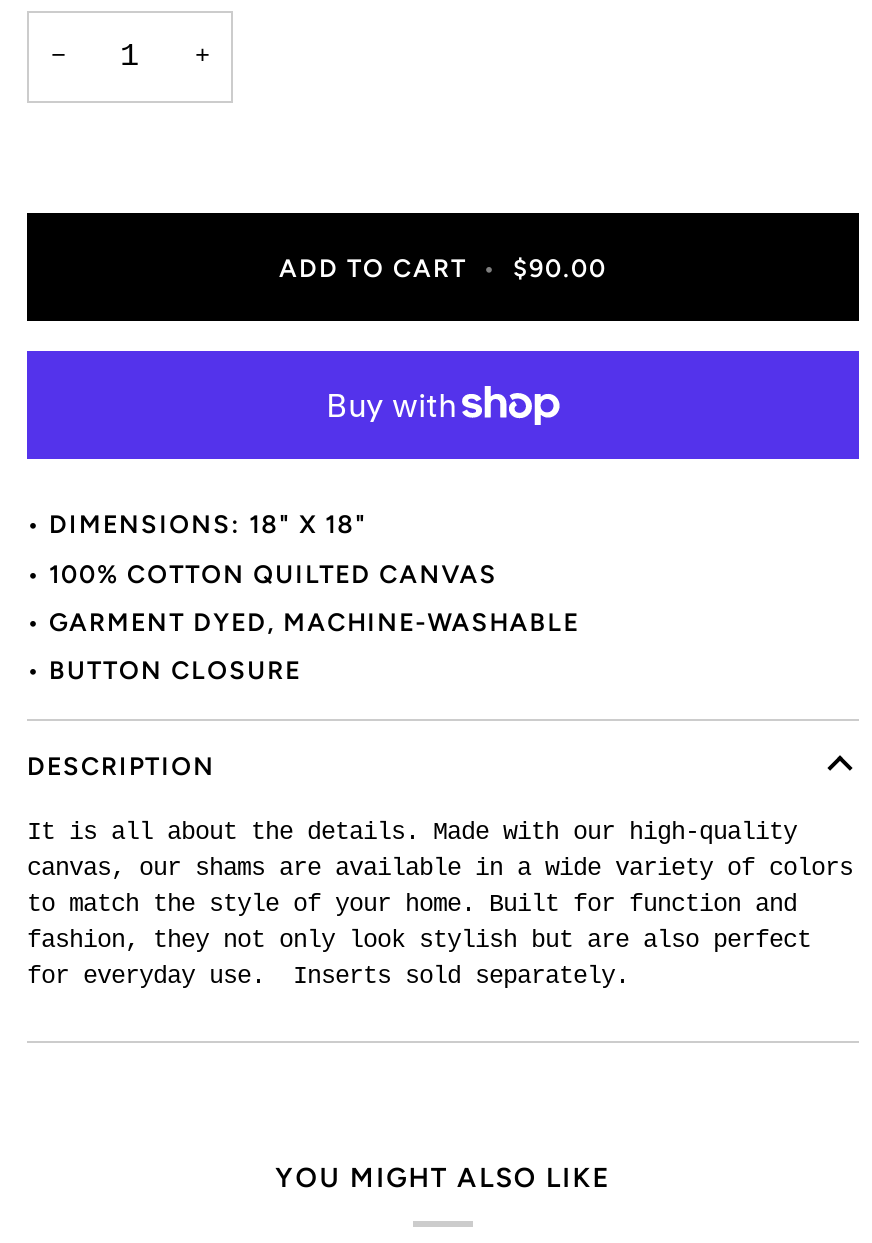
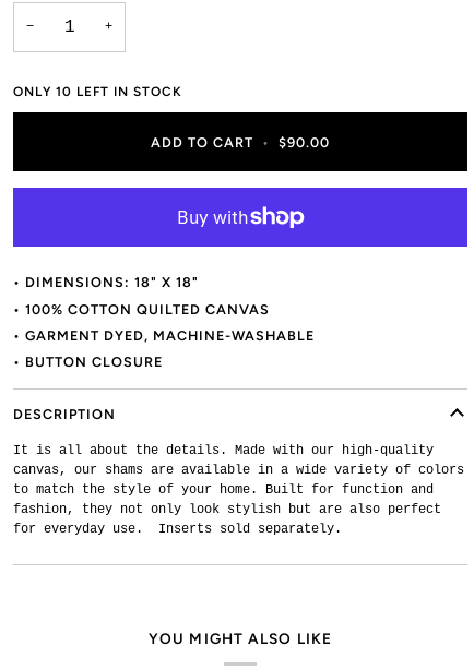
+ ONLY 10 LEFT IN STOCK
